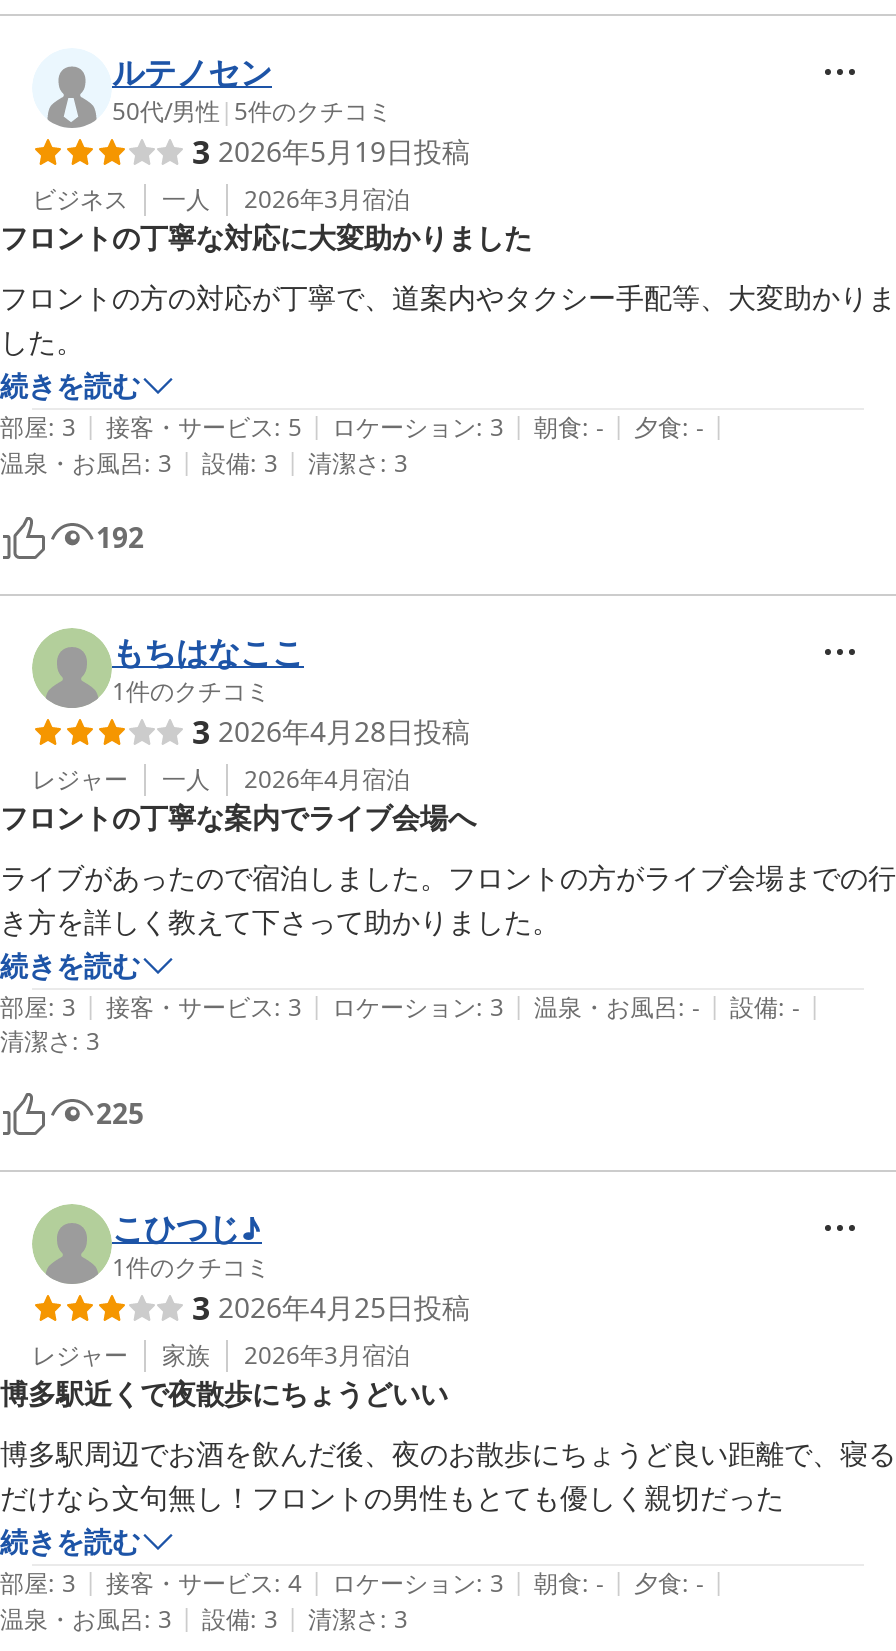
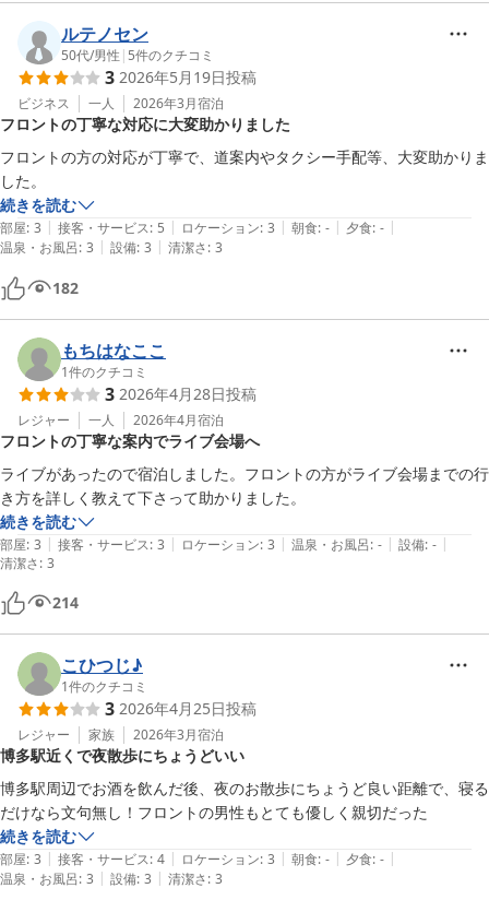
- 192
+ 182

- 225
+ 214
